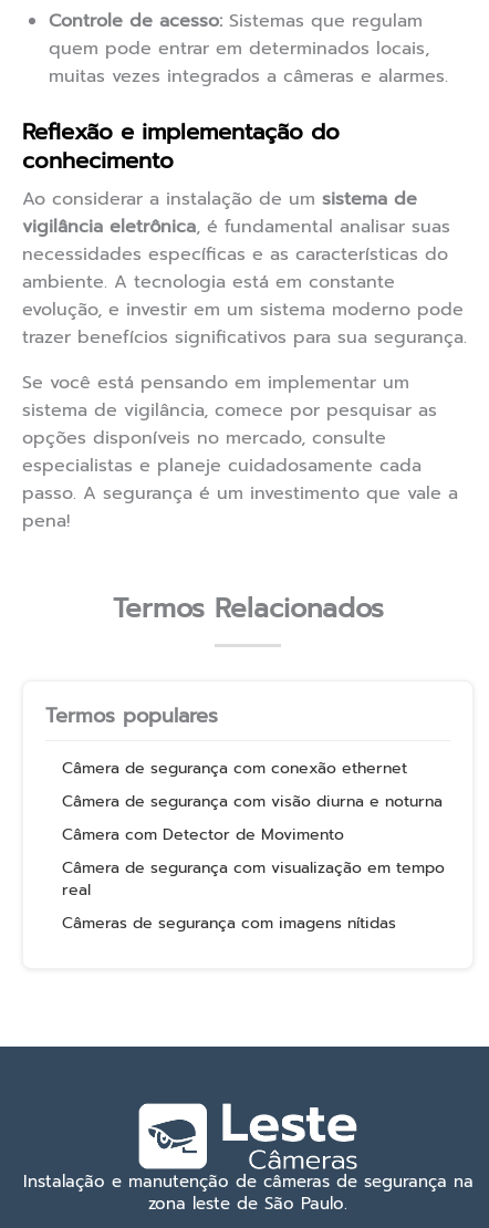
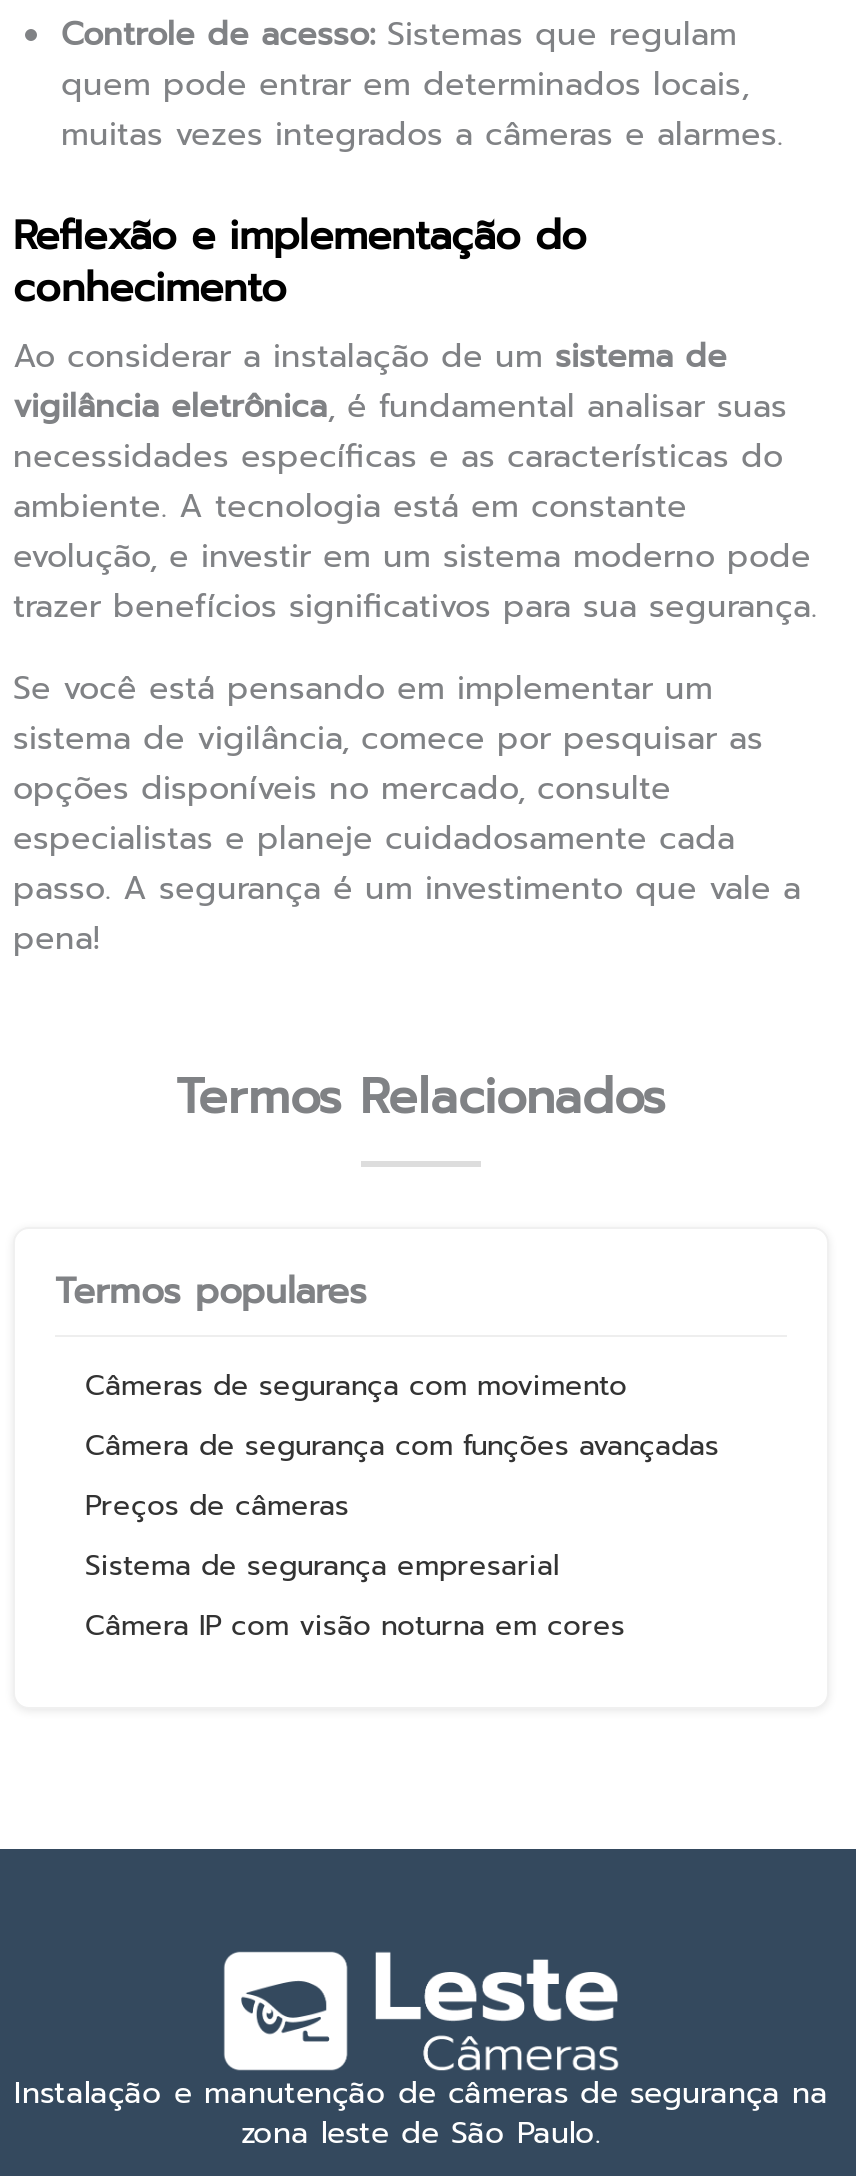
- Câmera de segurança com conexão ethernet
- Câmera de segurança com visão diurna e noturna
- Câmera com Detector de Movimento
- Câmera de segurança com visualização em tempo
- real
- Câmeras de segurança com imagens nítidas
+ Câmeras de segurança com movimento
+ Câmera de segurança com funções avançadas
+ Preços de câmeras
+ Sistema de segurança empresarial
+ Câmera IP com visão noturna em cores
